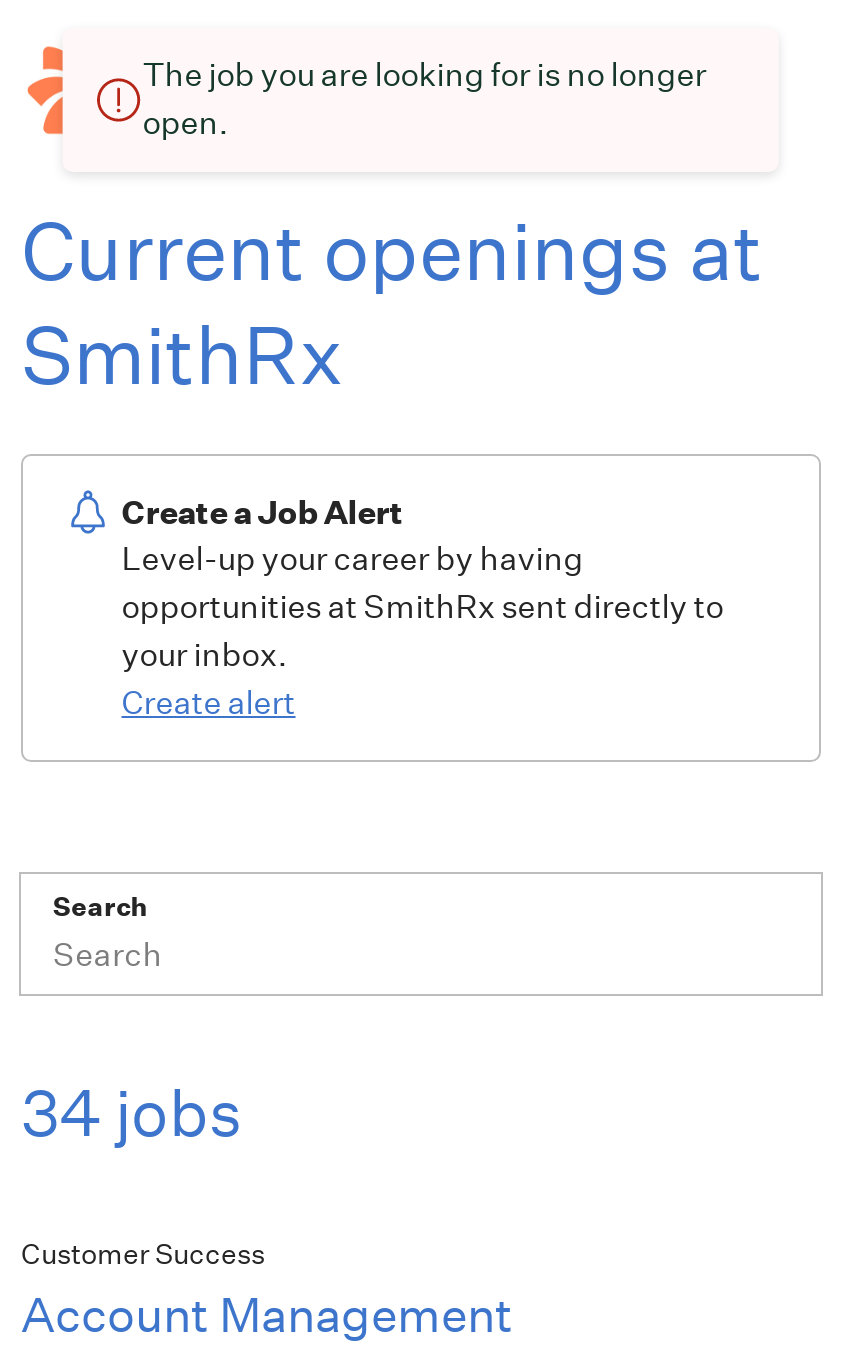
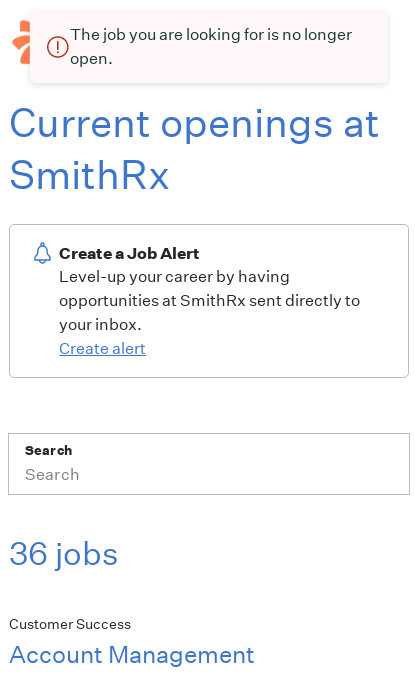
- 34 jobs
+ 36 jobs
